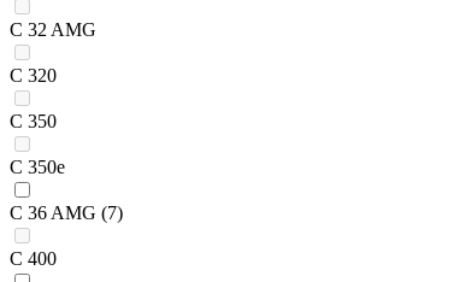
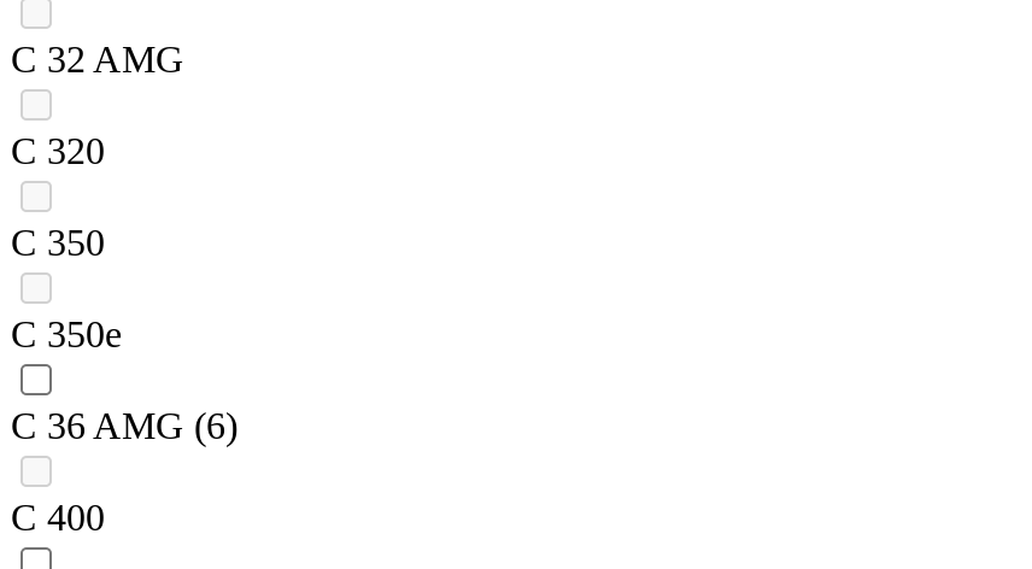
- C 36 AMG (7)
+ C 36 AMG (6)
